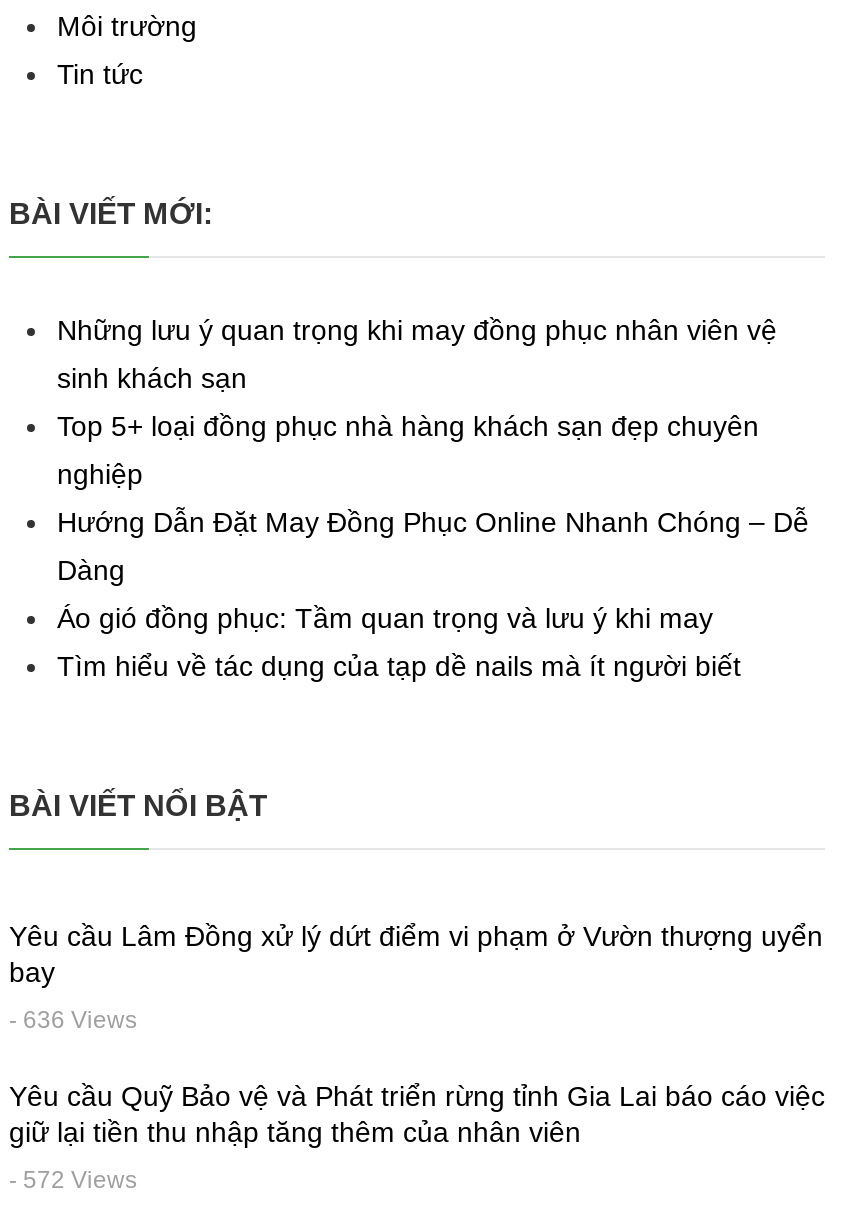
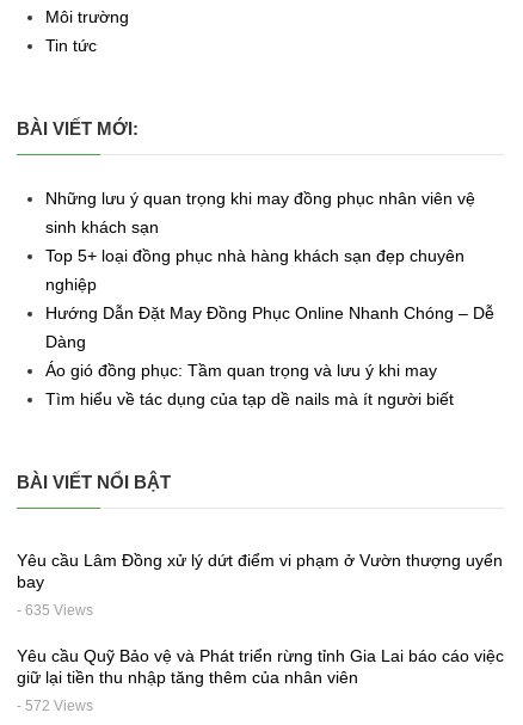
- - 636 Views
+ - 635 Views
